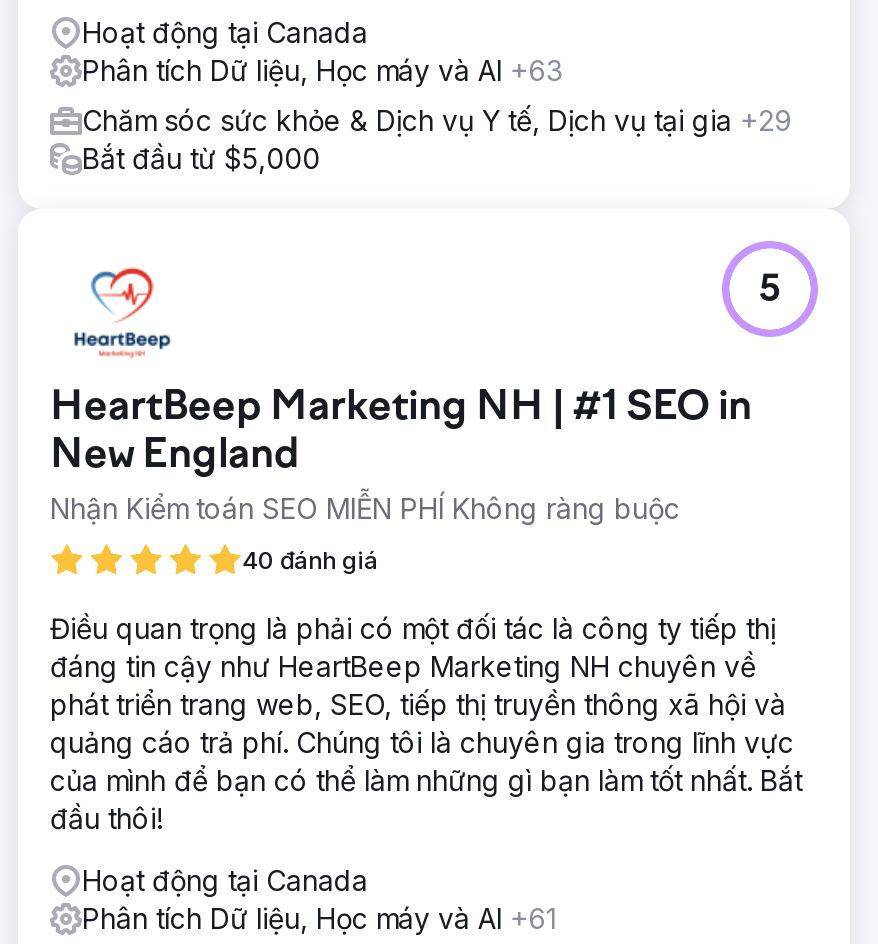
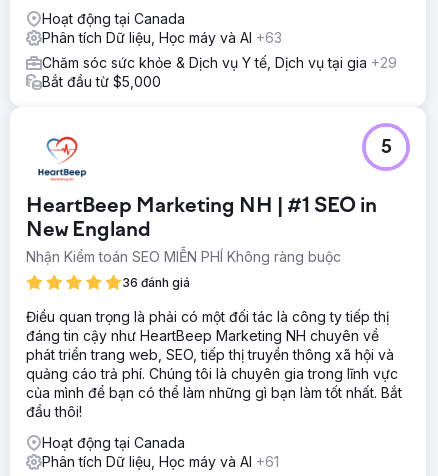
- 40 đánh giá
+ 36 đánh giá
